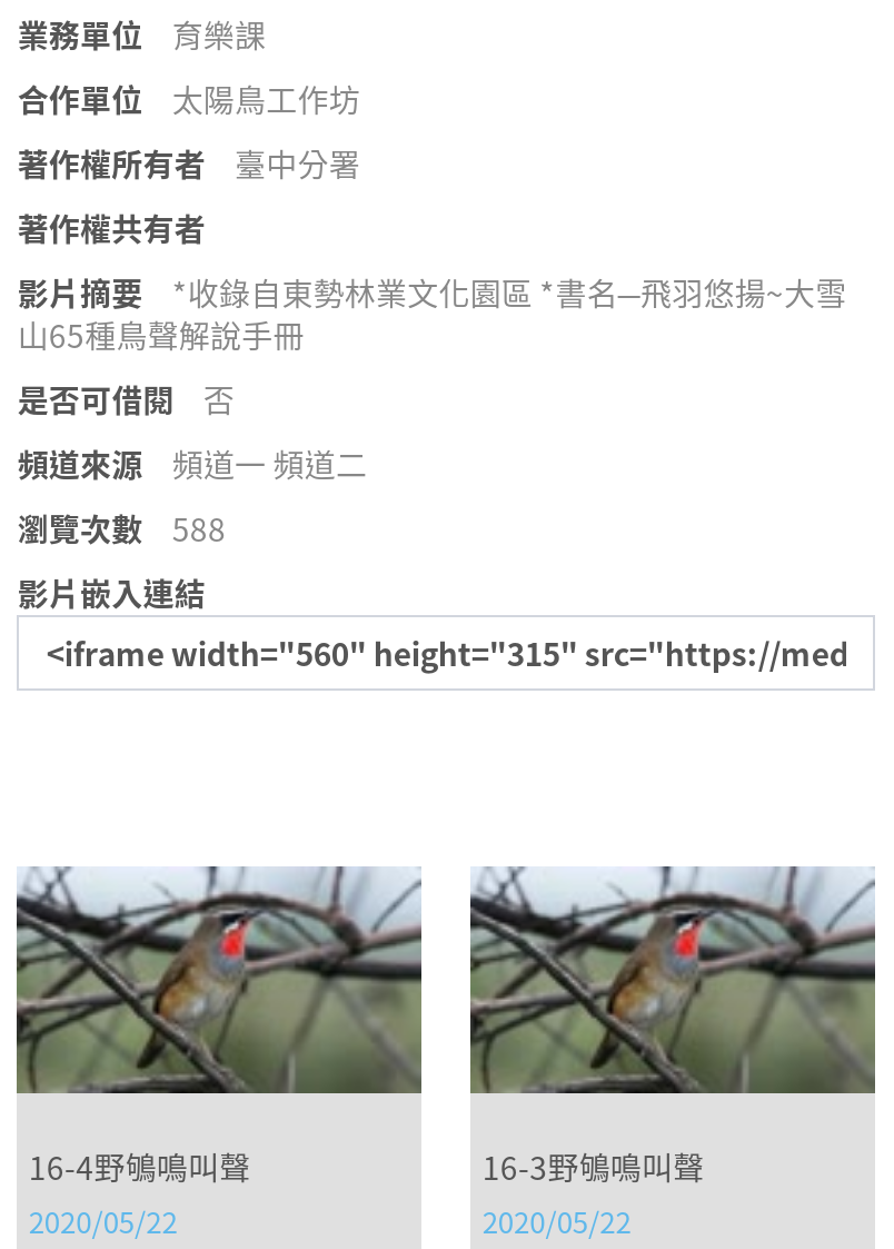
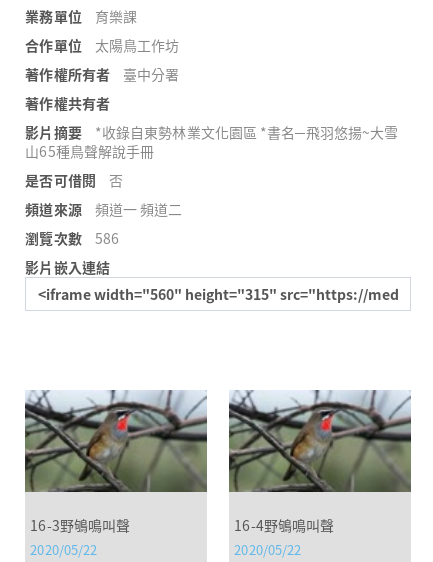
- 瀏覽次數 588
+ 瀏覽次數 586

- 16-4野鴝鳴叫聲
+ 16-3野鴝鳴叫聲

- 16-3野鴝鳴叫聲
+ 16-4野鴝鳴叫聲
